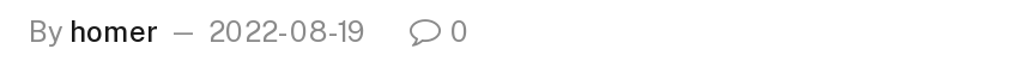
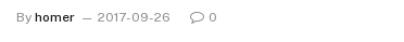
- By homer 2022-08-19
+ By homer 2017-09-26
